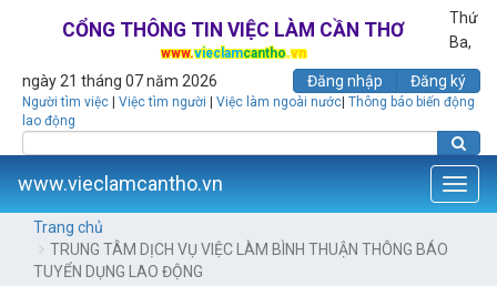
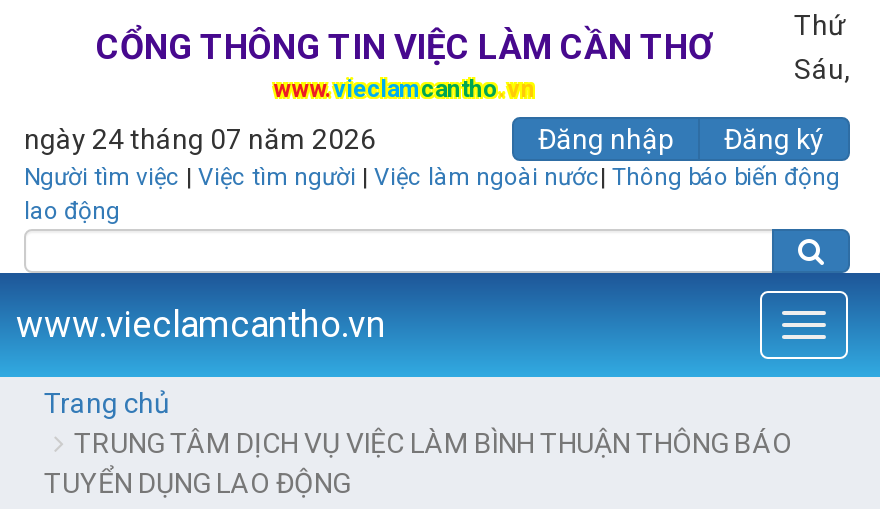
- Ba,
+ Sáu,

- ngày 21 tháng 07 năm 2026
+ ngày 24 tháng 07 năm 2026
